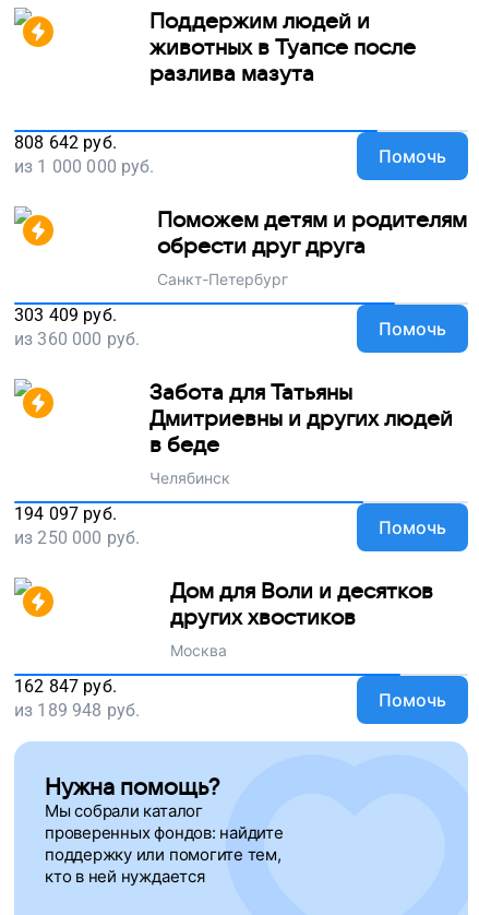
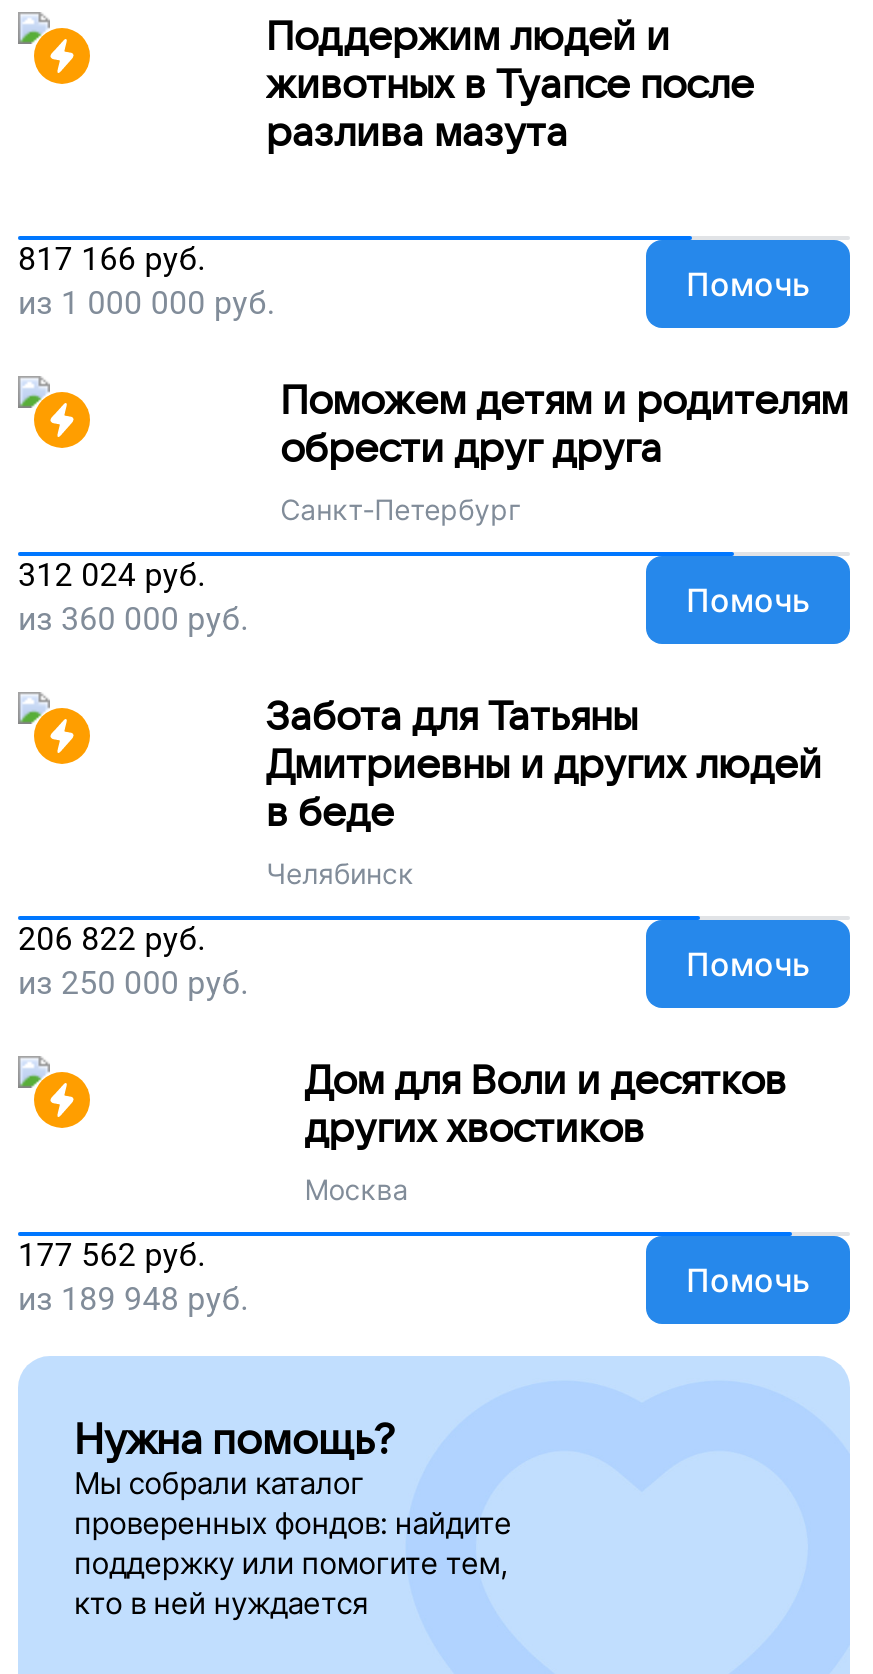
- 808 642 руб.
+ 817 166 руб.

- 303 409 руб.
+ 312 024 руб.

- 194 097 руб.
+ 206 822 руб.

- 162 847 руб.
+ 177 562 руб.
